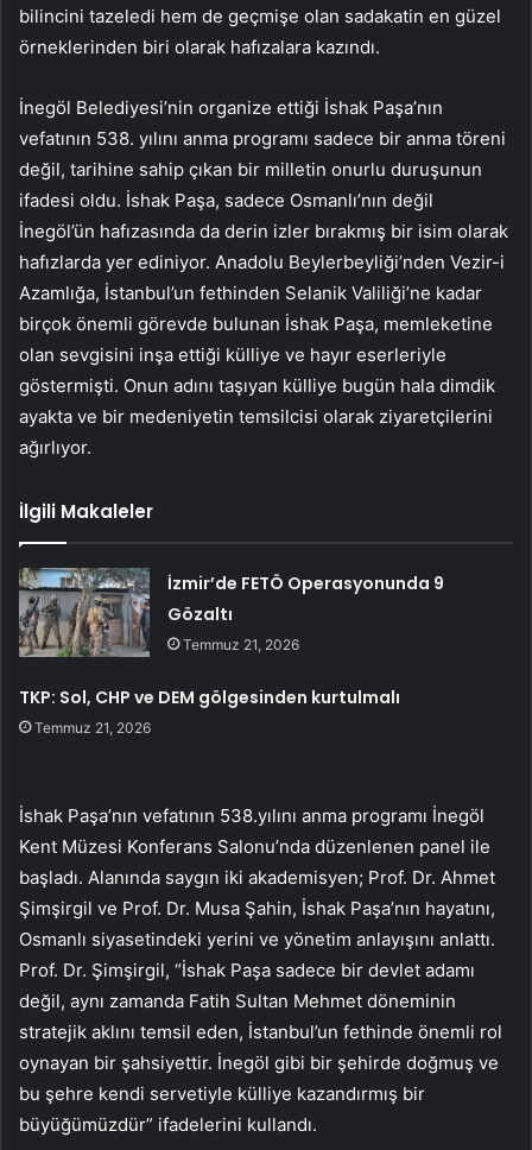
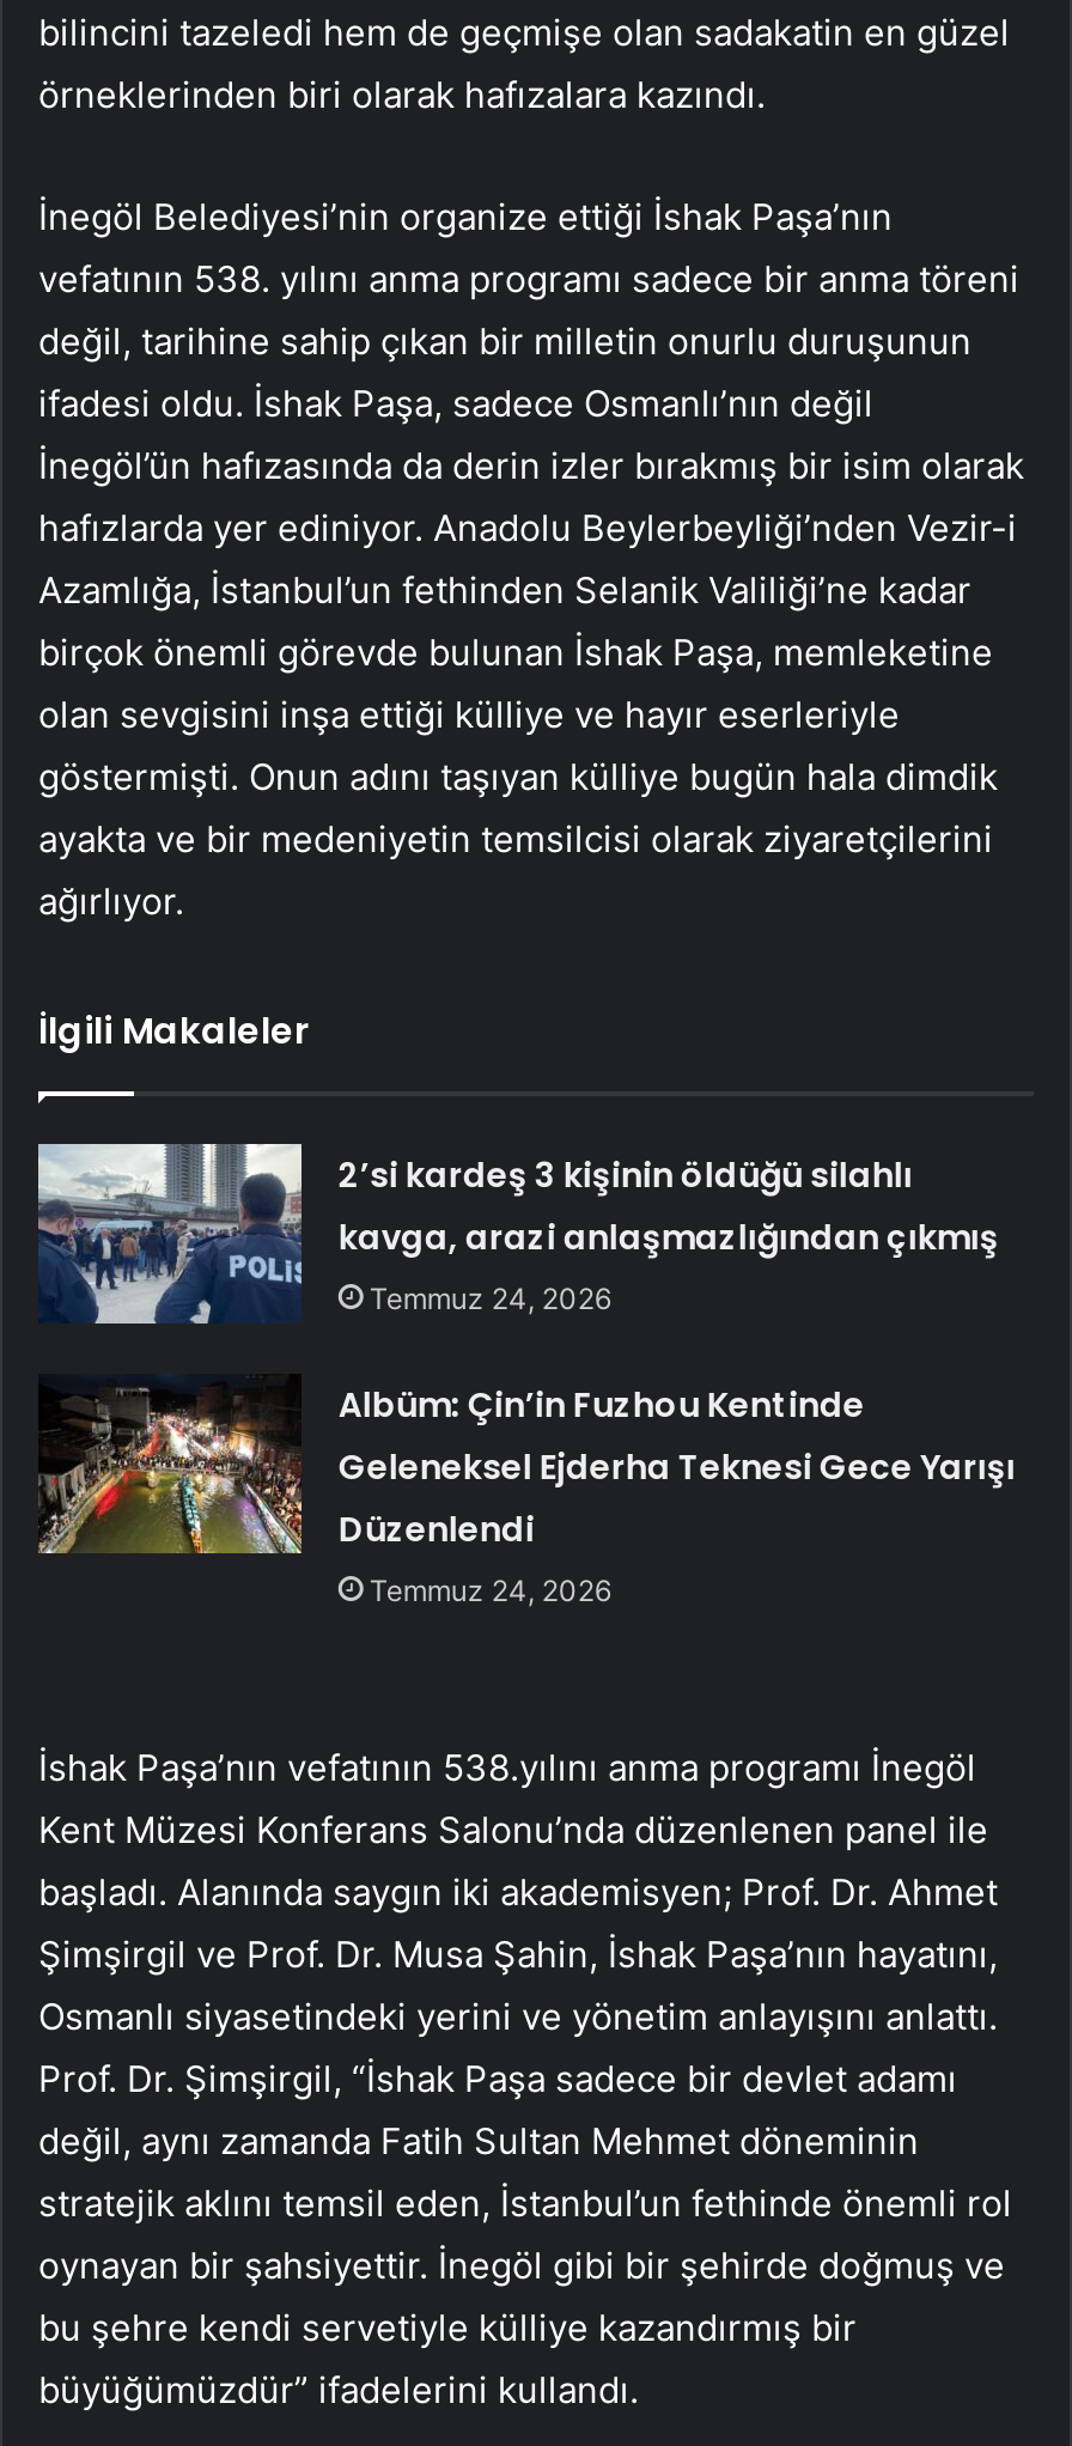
- [image]
- İzmir’de FETÖ Operasyonunda 9
- Gözaltı
- Temmuz 21, 2026
+ [image]
+ 2’si kardeş 3 kişinin öldüğü silahlı
+ kavga, arazi anlaşmazlığından çıkmış
+ Temmuz 24, 2026

- TKP: Sol, CHP ve DEM gölgesinden kurtulmalı
- Temmuz 21, 2026
+ Albüm: Çin’in Fuzhou Kentinde
+ Geleneksel Ejderha Teknesi Gece Yarışı
+ Düzenlendi
+ Temmuz 24, 2026
